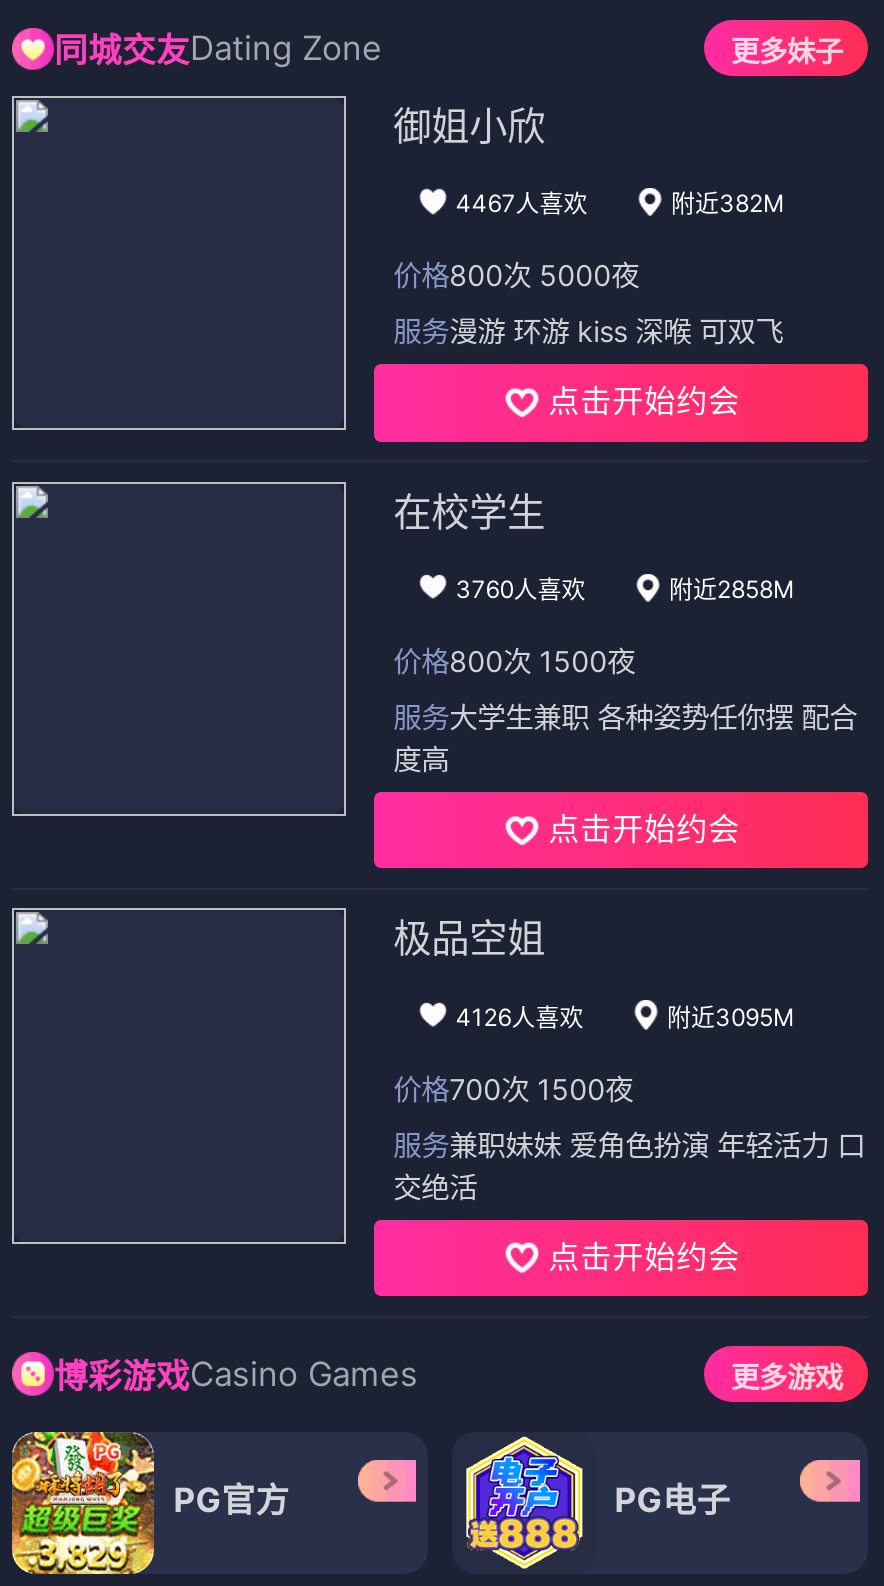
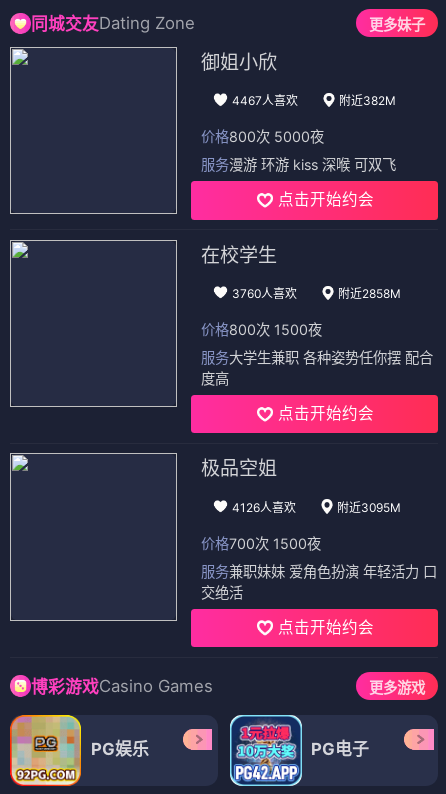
- [image]
- PG官方
+ [image]
+ PG娱乐

- [image]
+ [image]
